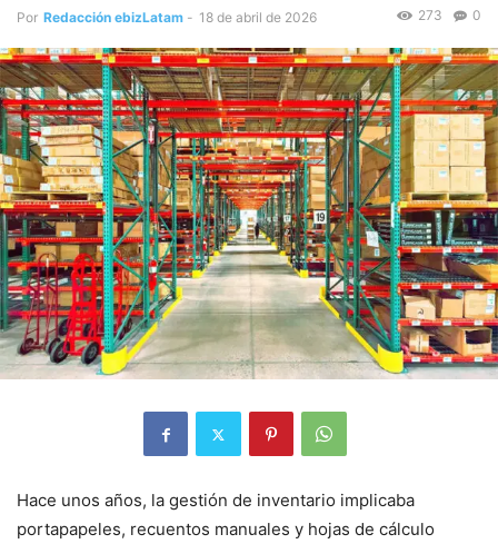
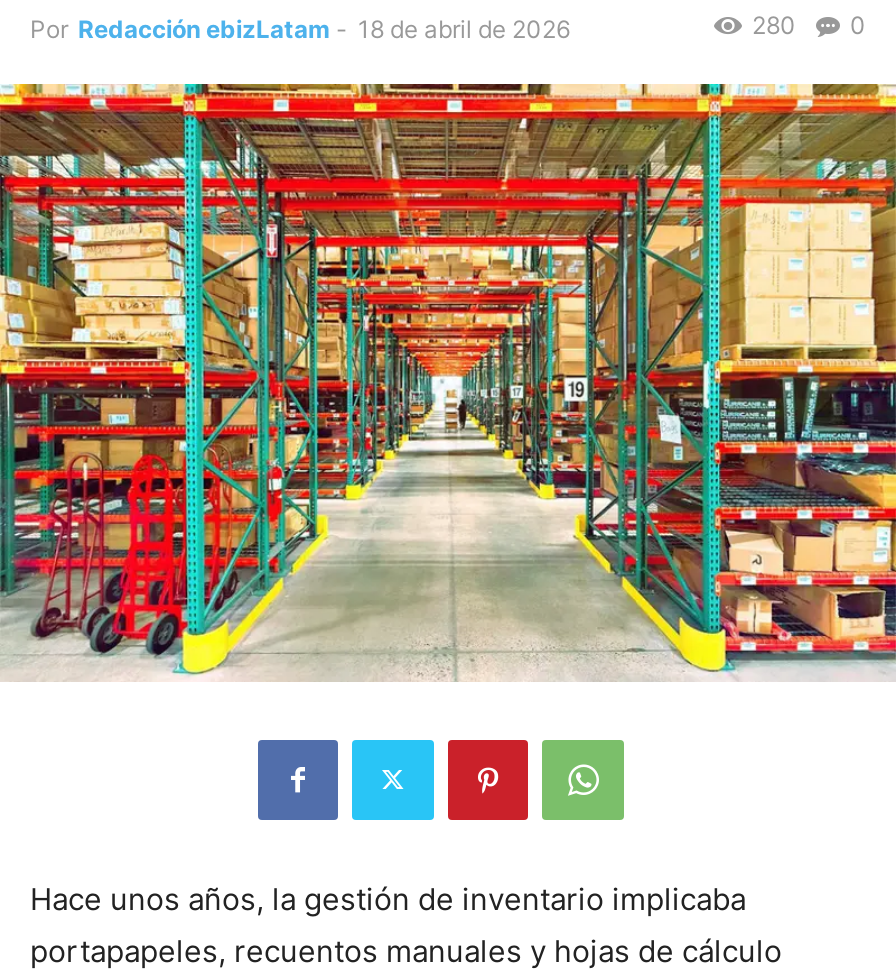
- 273 0
+ 280 0
